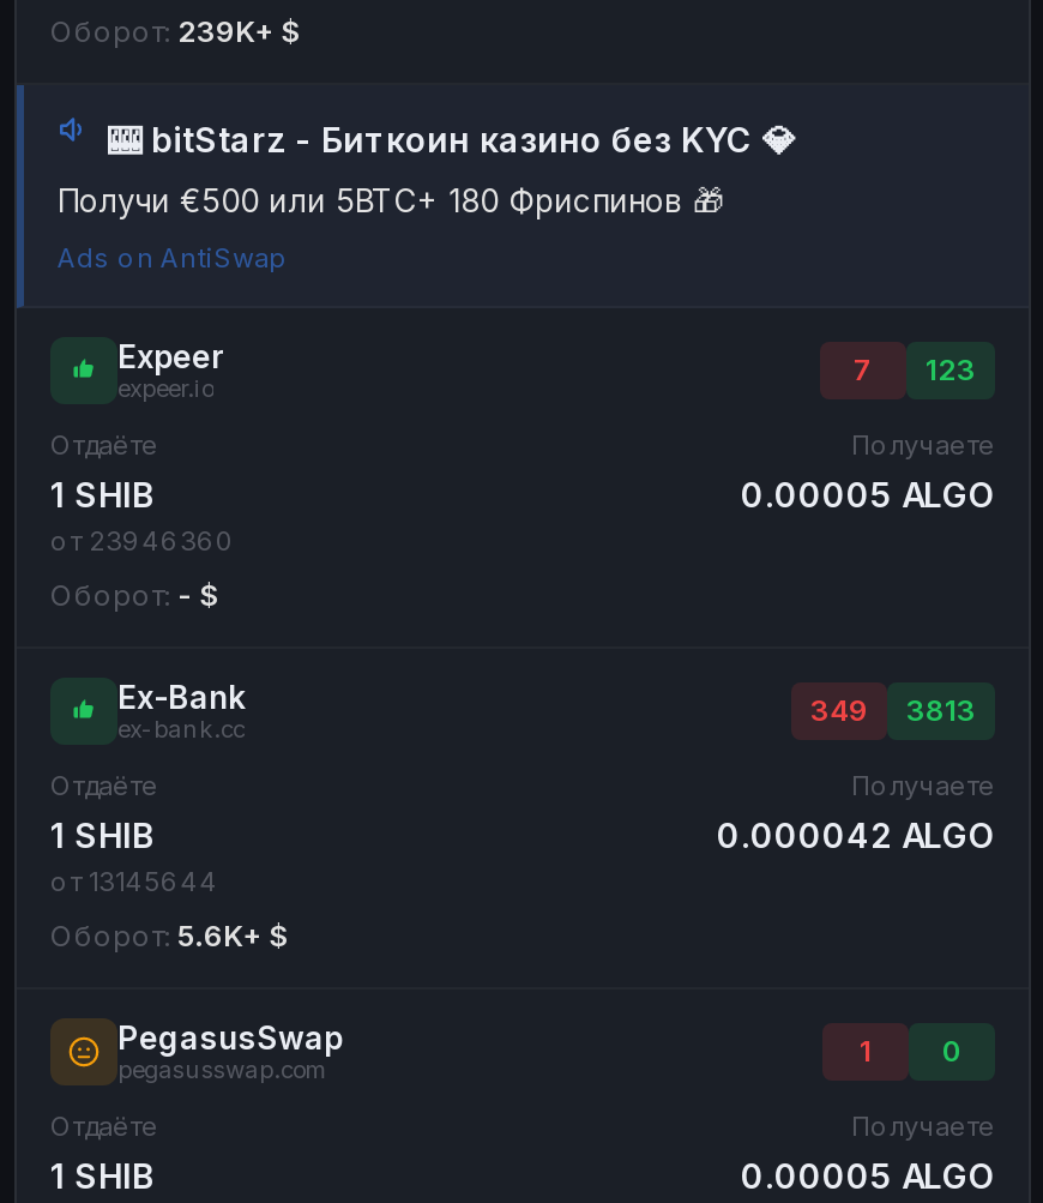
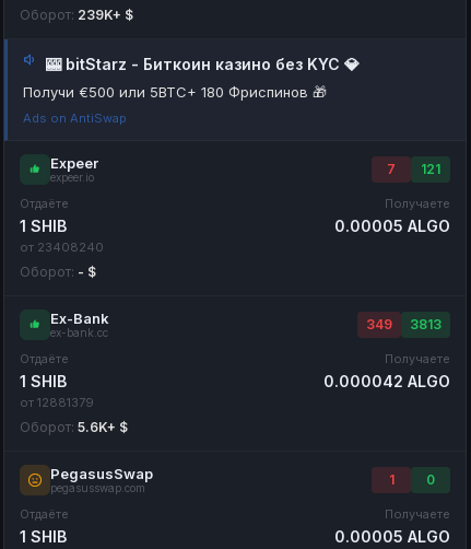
- 7 123
+ 7 121

- от 23946360
+ от 23408240

- от 13145644
+ от 12881379
